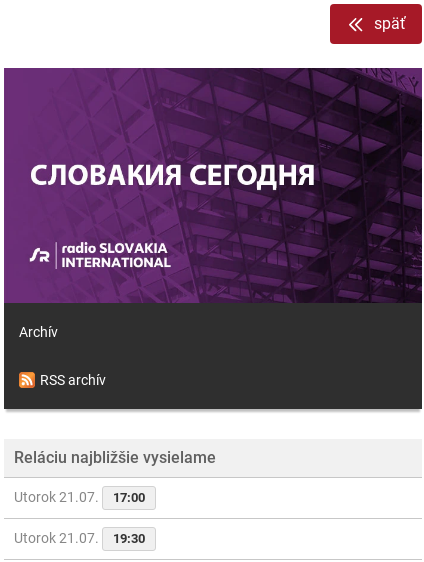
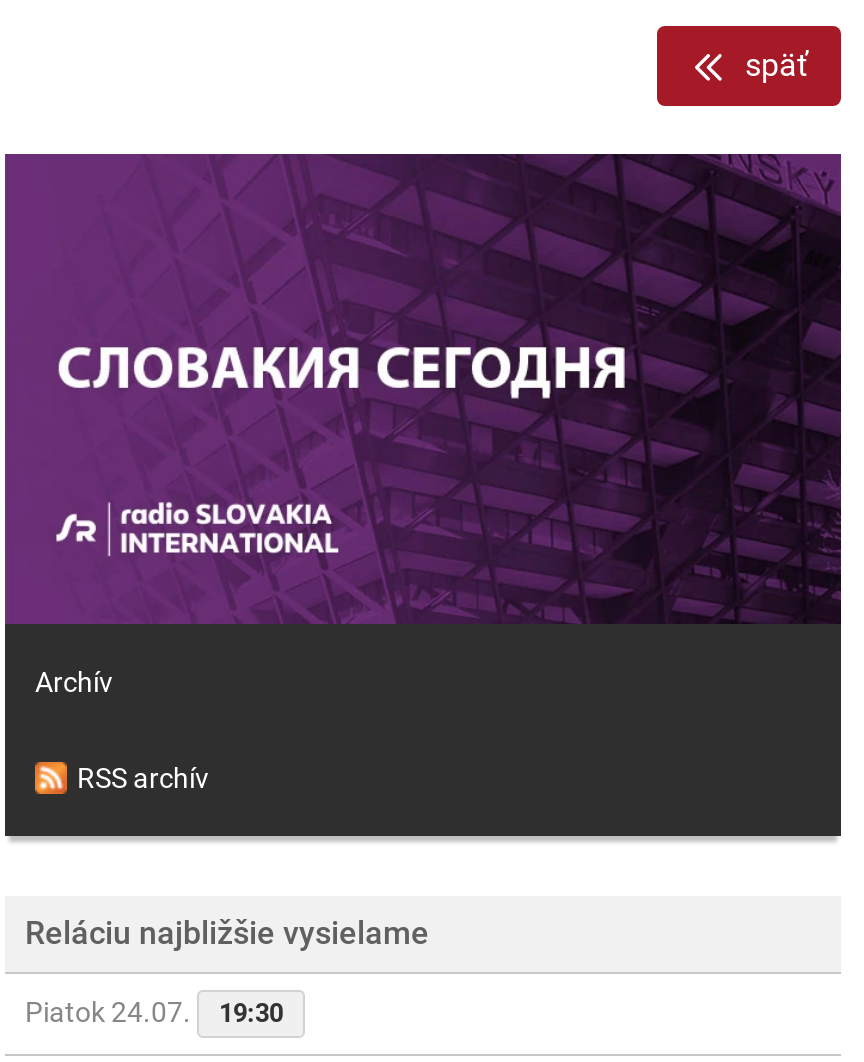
- Utorok 21.07.
- 17:00
- Utorok 21.07.
+ Piatok 24.07.
